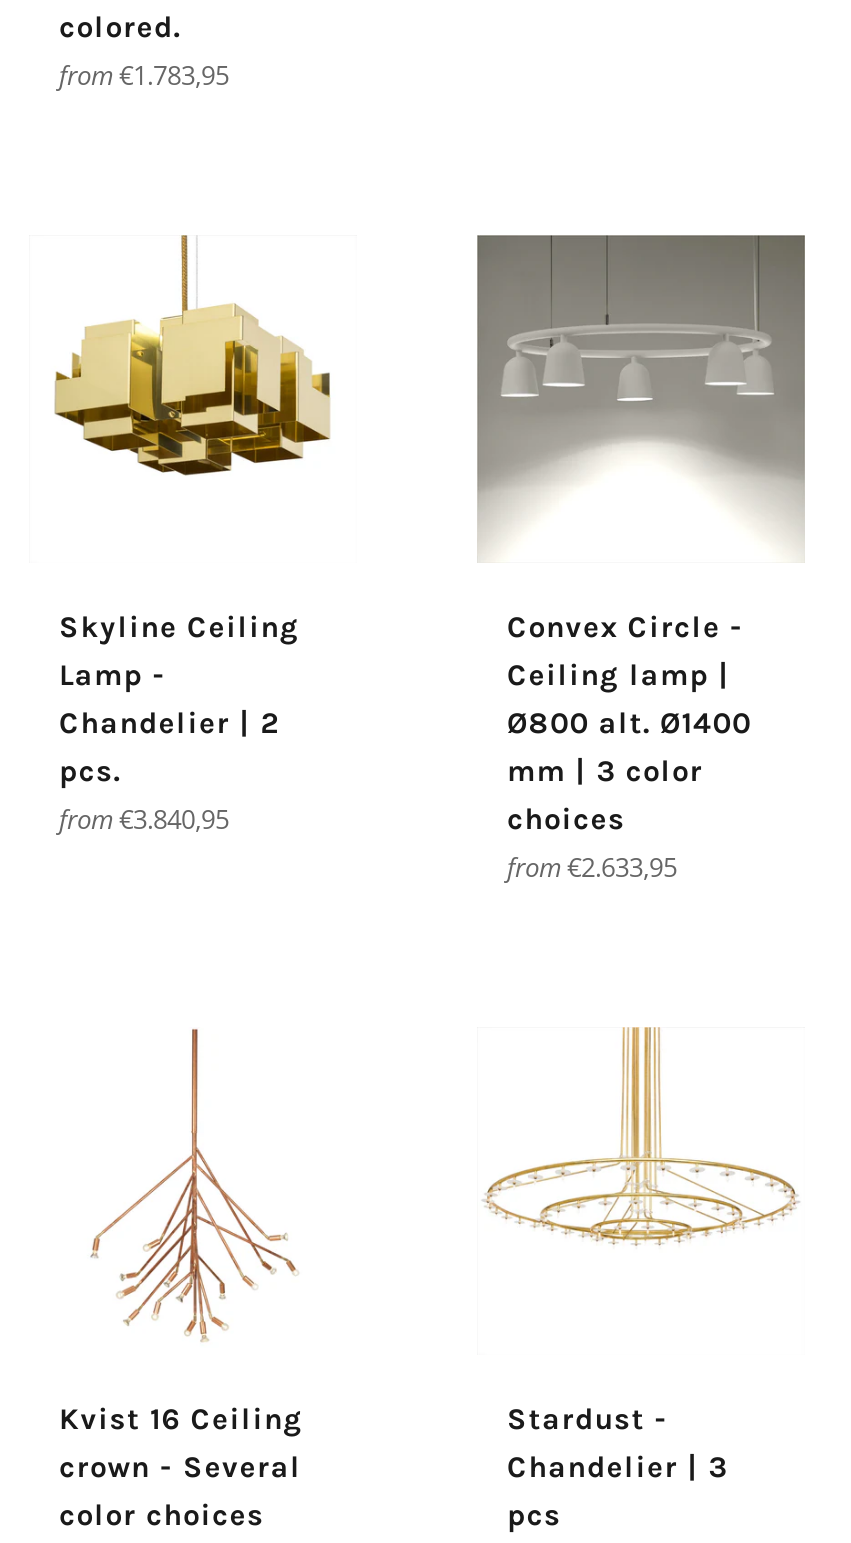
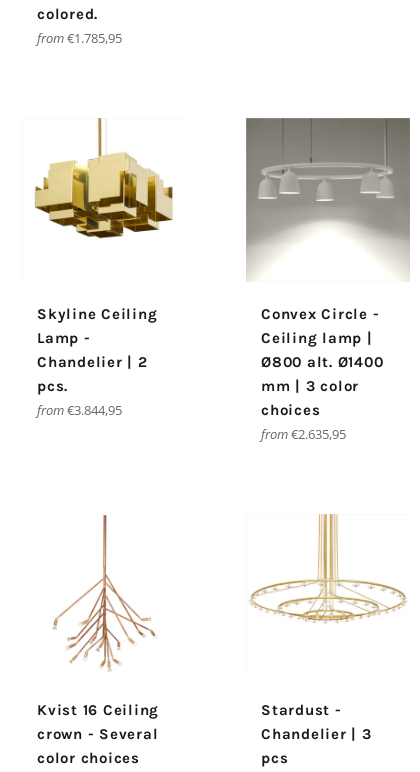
- from €1.783,95
+ from €1.785,95

- from €3.840,95
+ from €3.844,95

- from €2.633,95
+ from €2.635,95
